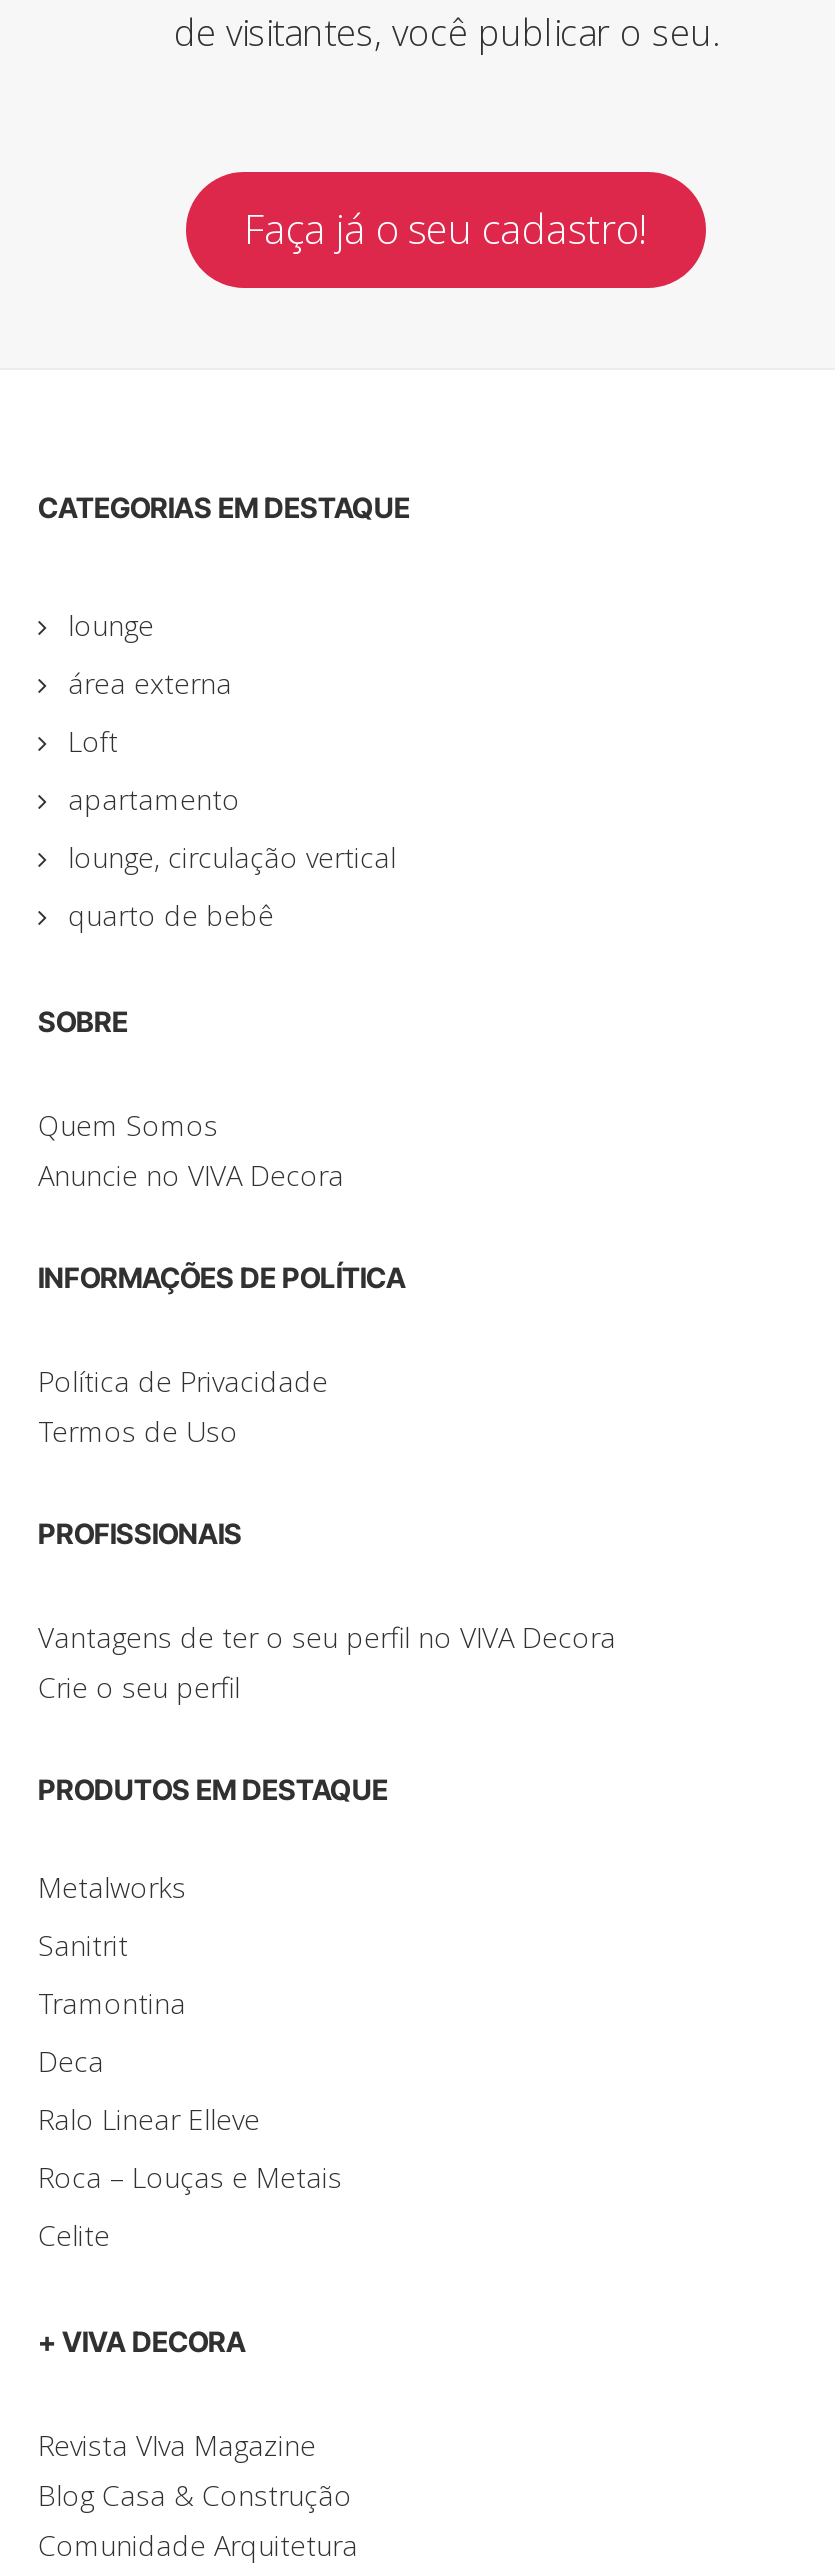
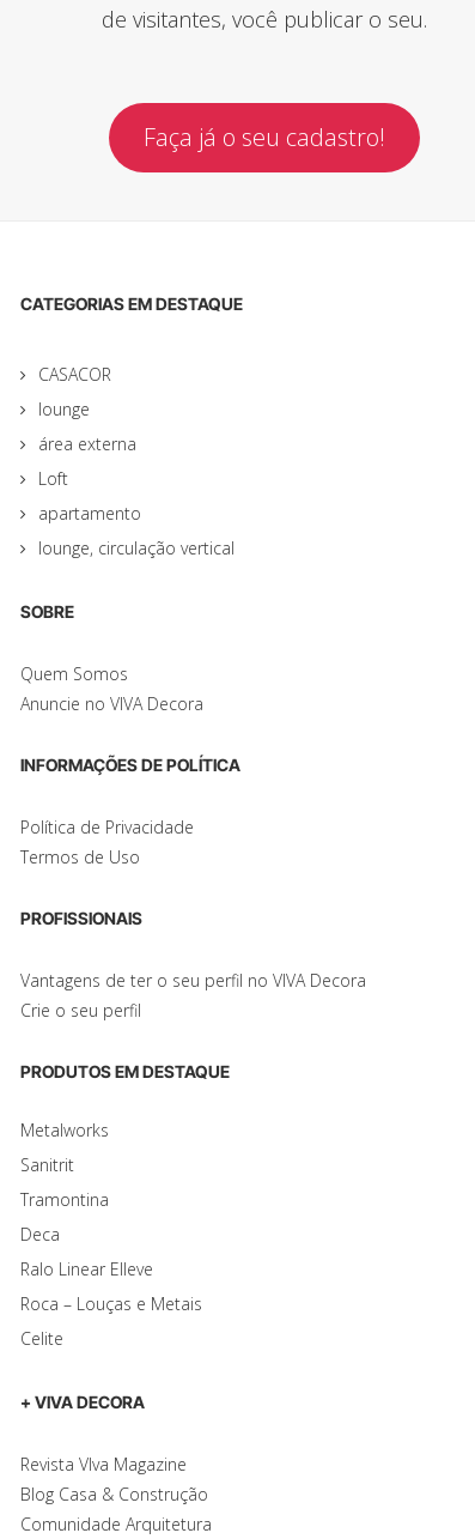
+ CASACOR

moved down: lounge | área externa | Loft | apartamento | lounge, circulação vertical

- quarto de bebê
